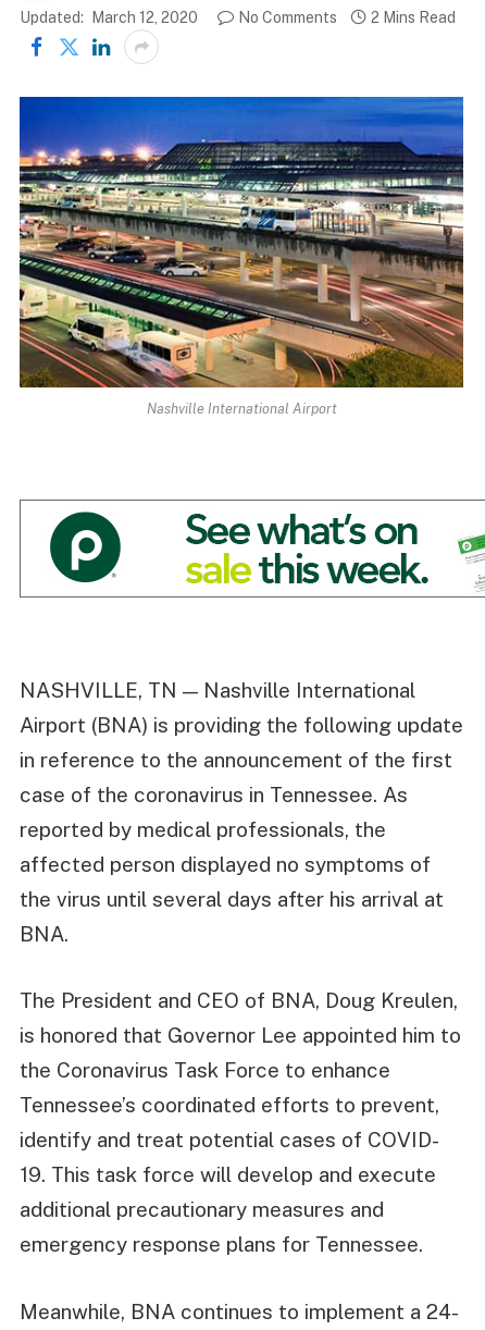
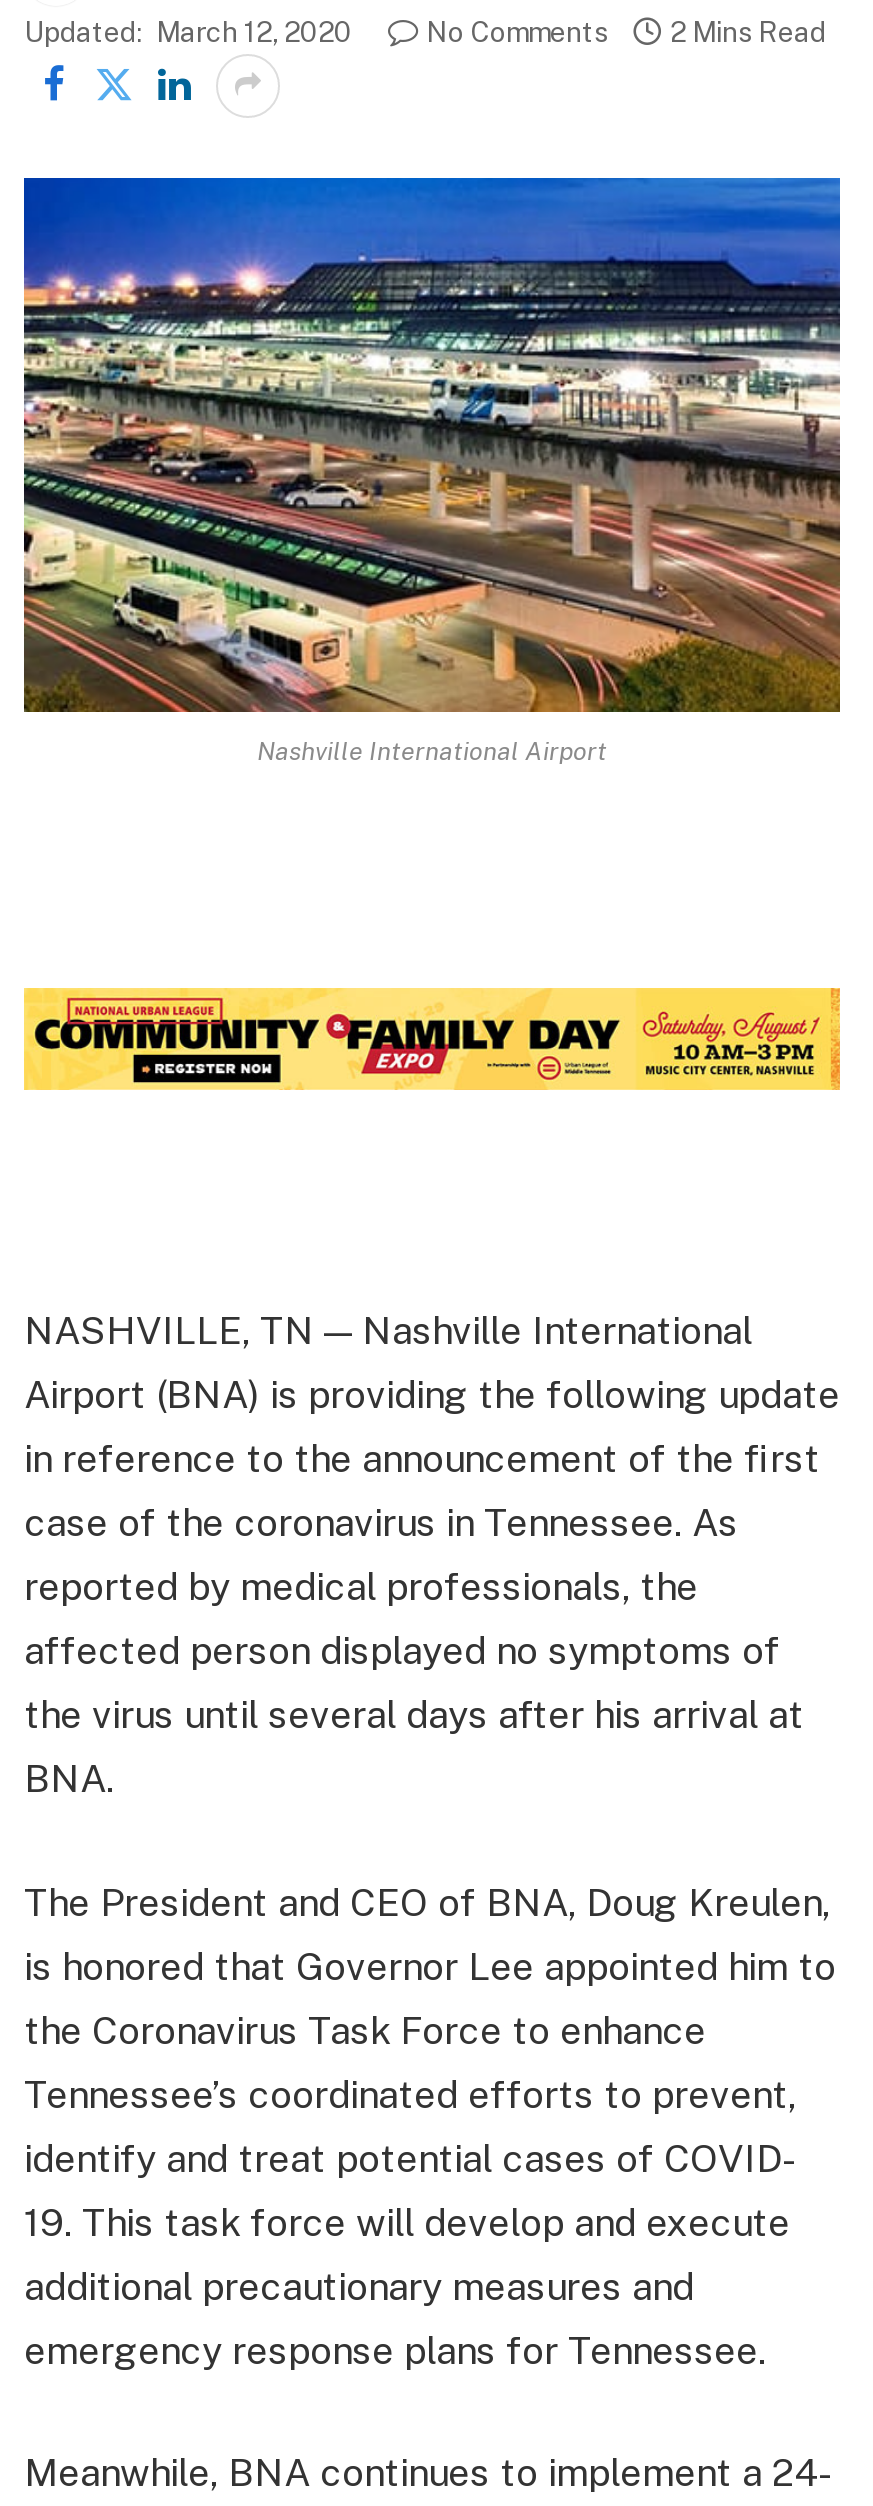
- [image]
+ [image]
